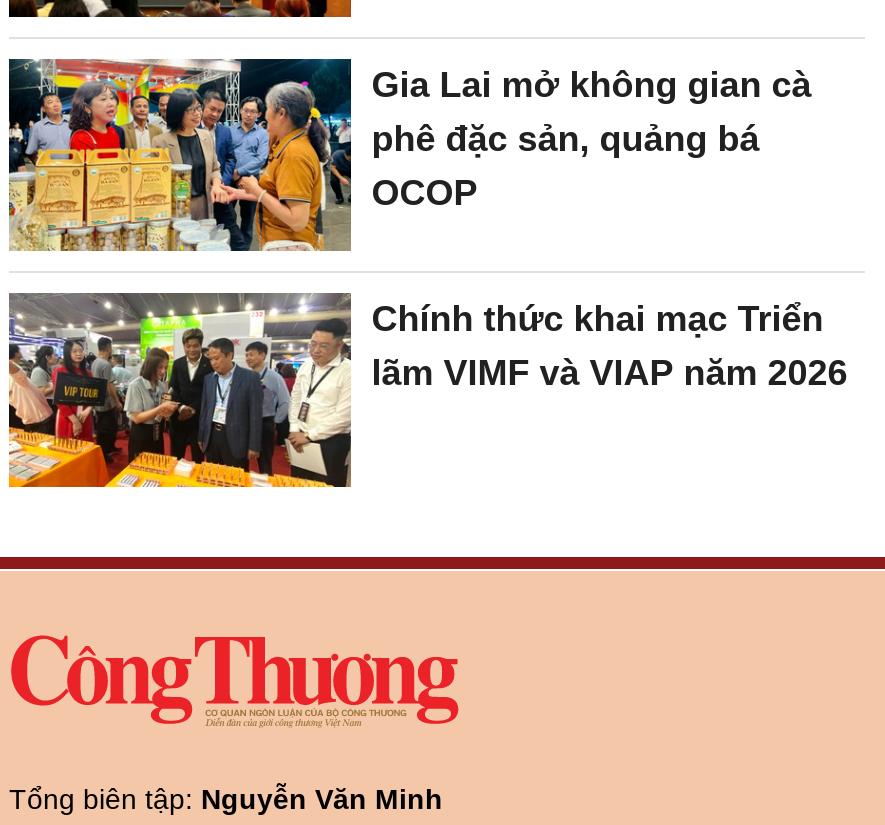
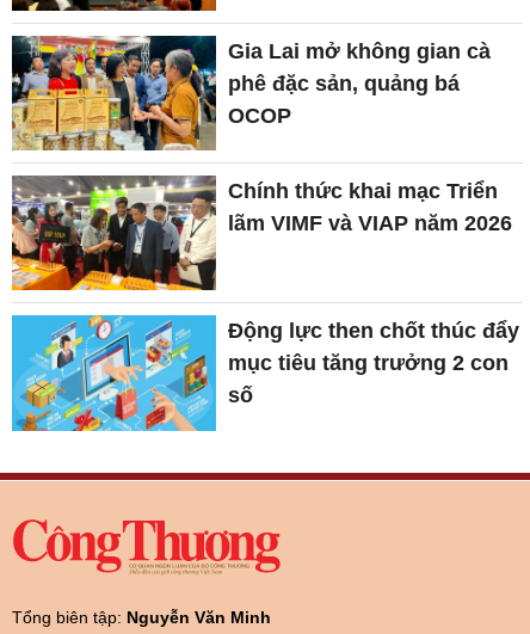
+ [image]
+ Động lực then chốt thúc đẩy
+ mục tiêu tăng trưởng 2 con
+ số
